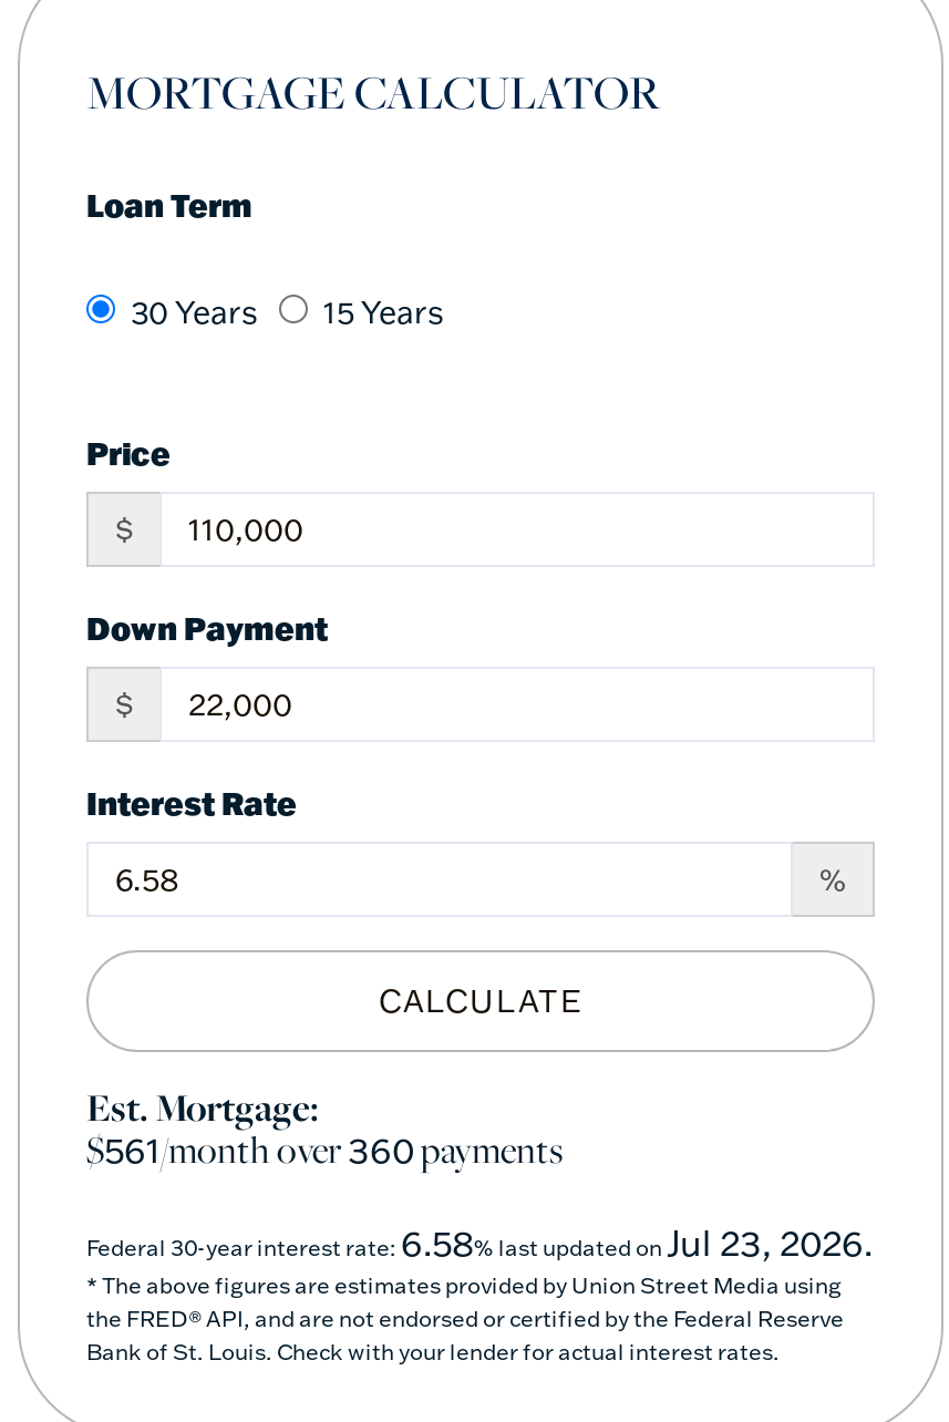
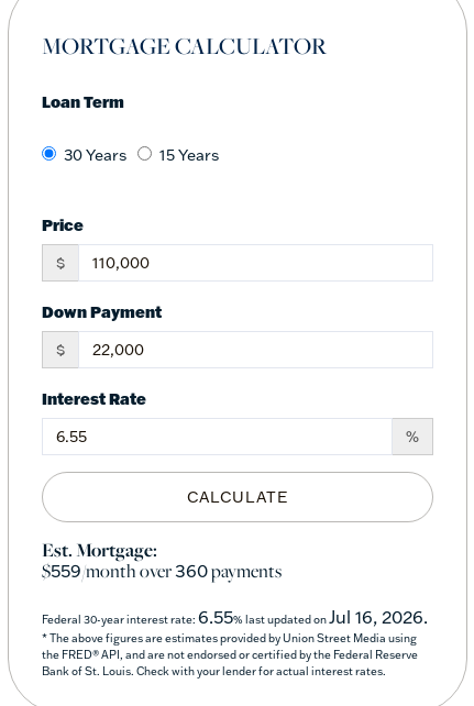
- $561/month over360payments
+ $559/month over360payments

- Federal 30-year interest rate: 6.58% last updated on Jul 23, 2026.
+ Federal 30-year interest rate: 6.55% last updated on Jul 16, 2026.
